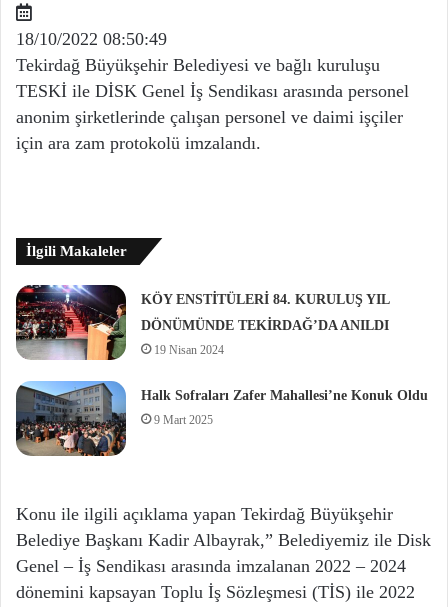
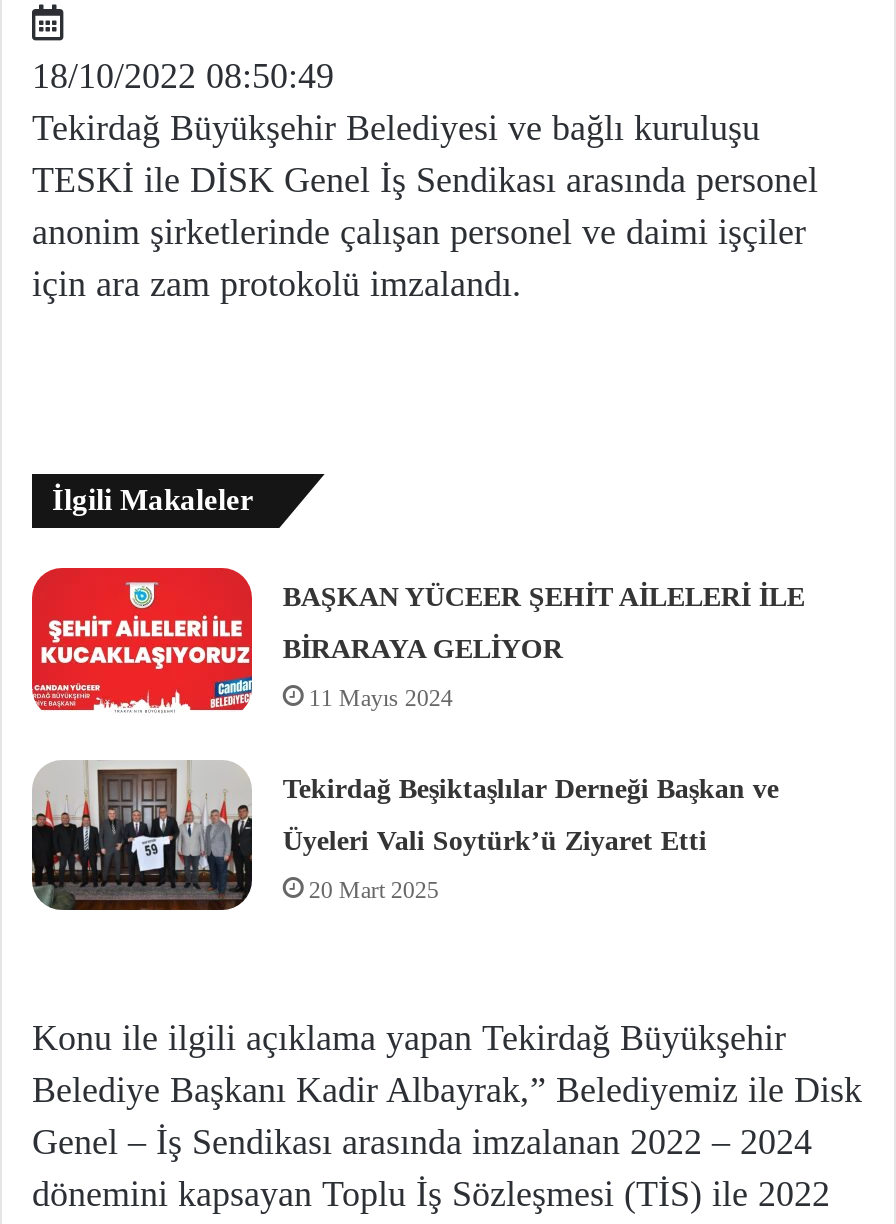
- [image]
- KÖY ENSTİTÜLERİ 84. KURULUŞ YIL
- DÖNÜMÜNDE TEKİRDAĞ’DA ANILDI
- 19 Nisan 2024
- Halk Sofraları Zafer Mahallesi’ne Konuk Oldu
- 9 Mart 2025
+ [image]
+ BAŞKAN YÜCEER ŞEHİT AİLELERİ İLE
+ BİRARAYA GELİYOR
+ 11 Mayıs 2024
+ Tekirdağ Beşiktaşlılar Derneği Başkan ve
+ Üyeleri Vali Soytürk’ü Ziyaret Etti
+ 20 Mart 2025

- [image]
+ [image]
